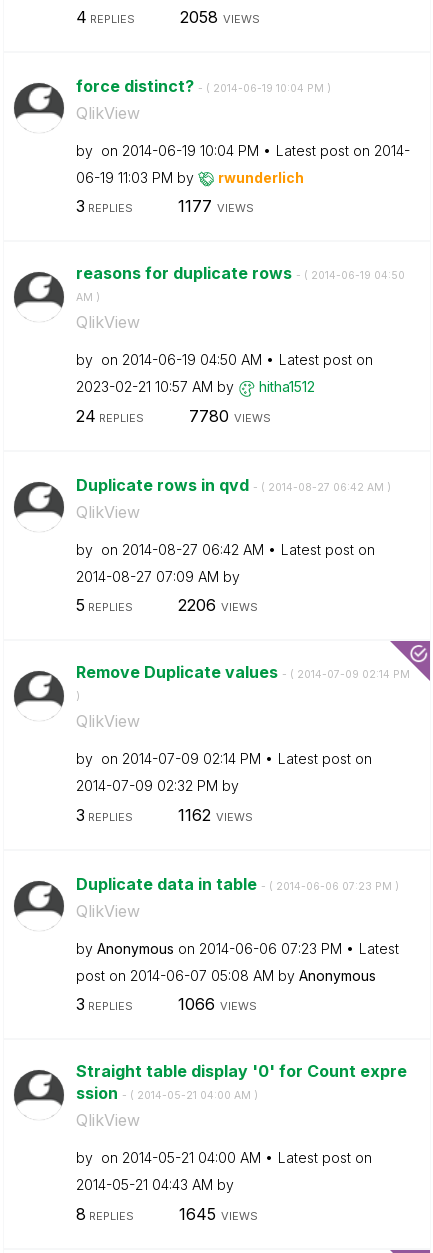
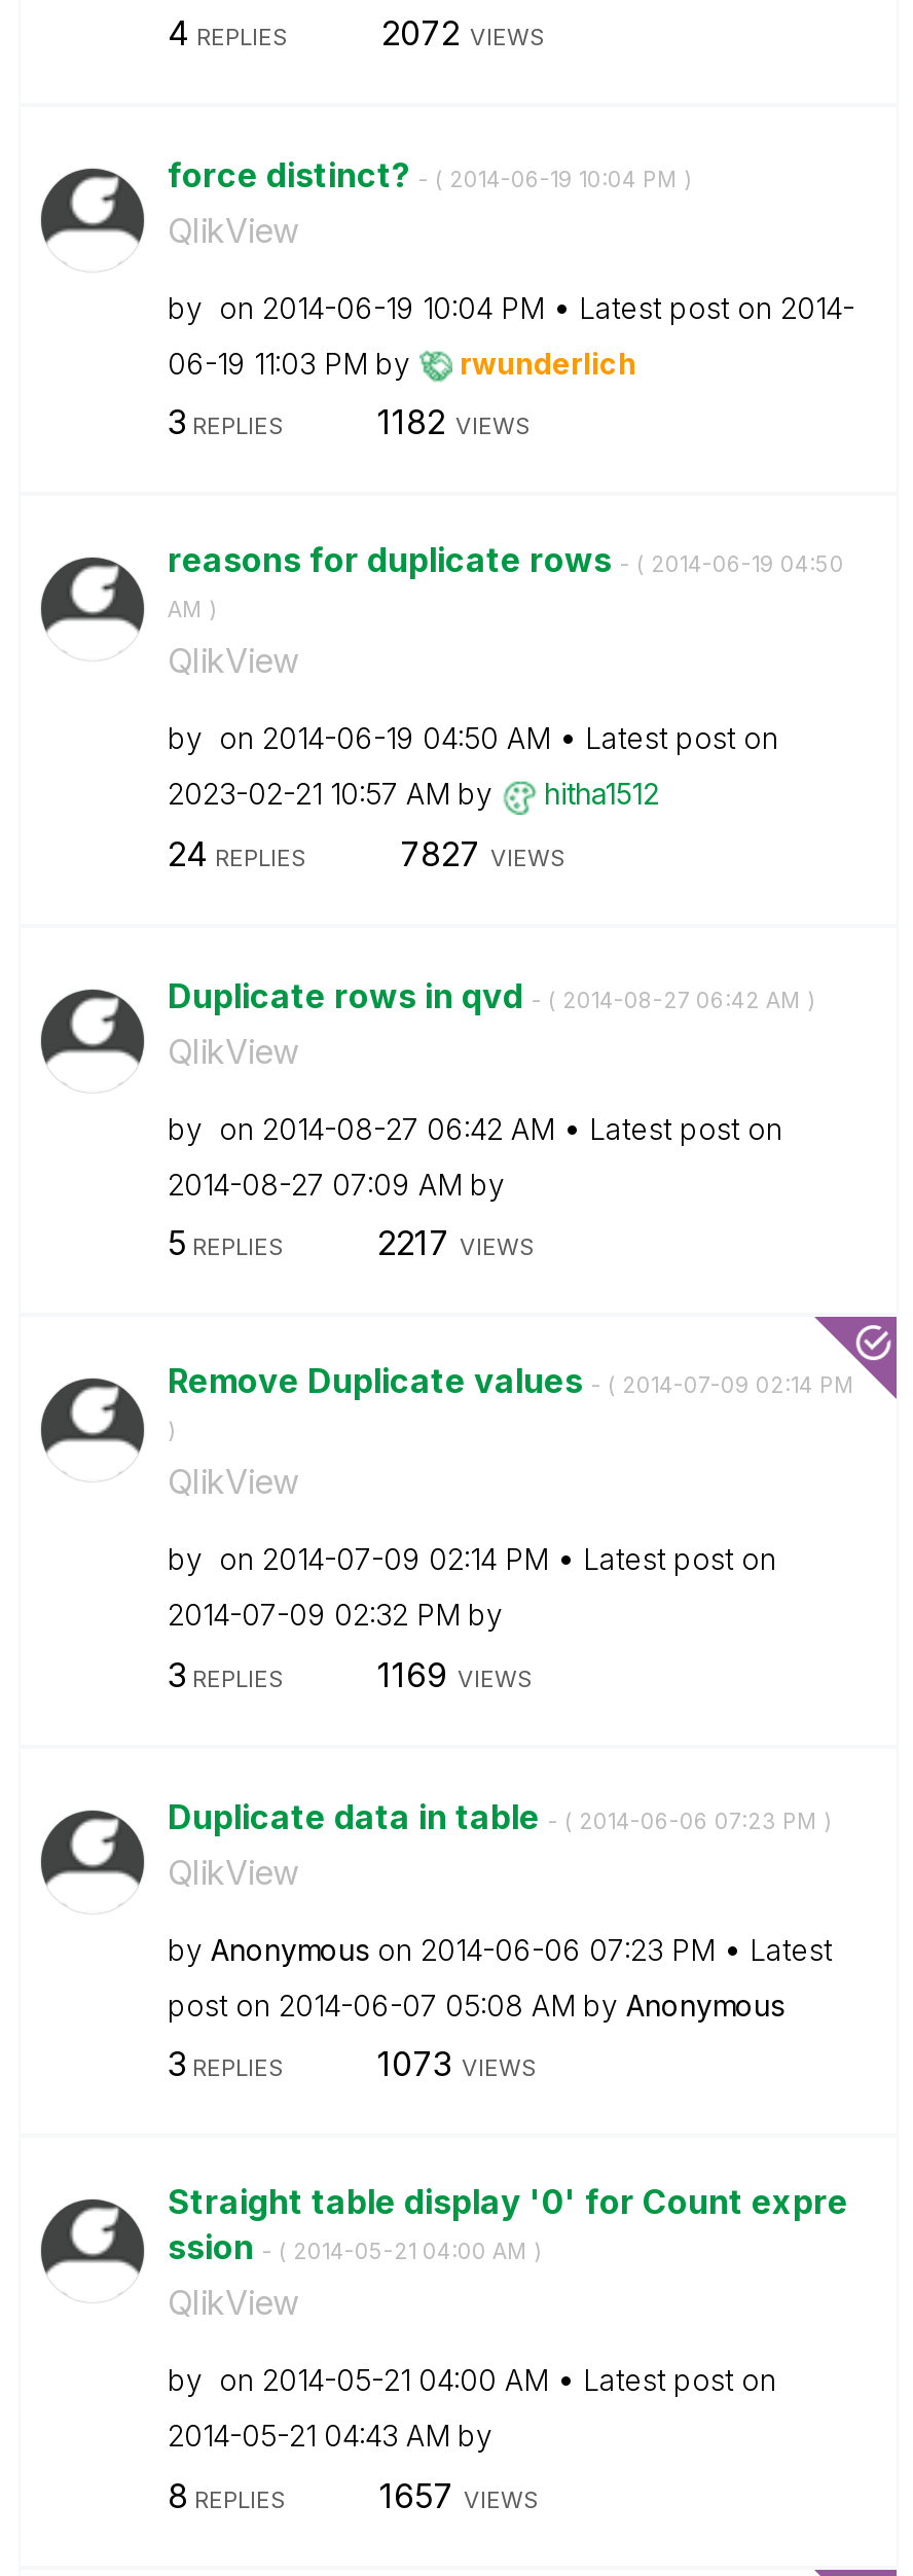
- 2058 VIEWS
+ 2072 VIEWS

- 1177 VIEWS
+ 1182 VIEWS

- 7780 VIEWS
+ 7827 VIEWS

- 2206 VIEWS
+ 2217 VIEWS

- 1162 VIEWS
+ 1169 VIEWS

- 1066 VIEWS
+ 1073 VIEWS

- 1645 VIEWS
+ 1657 VIEWS
